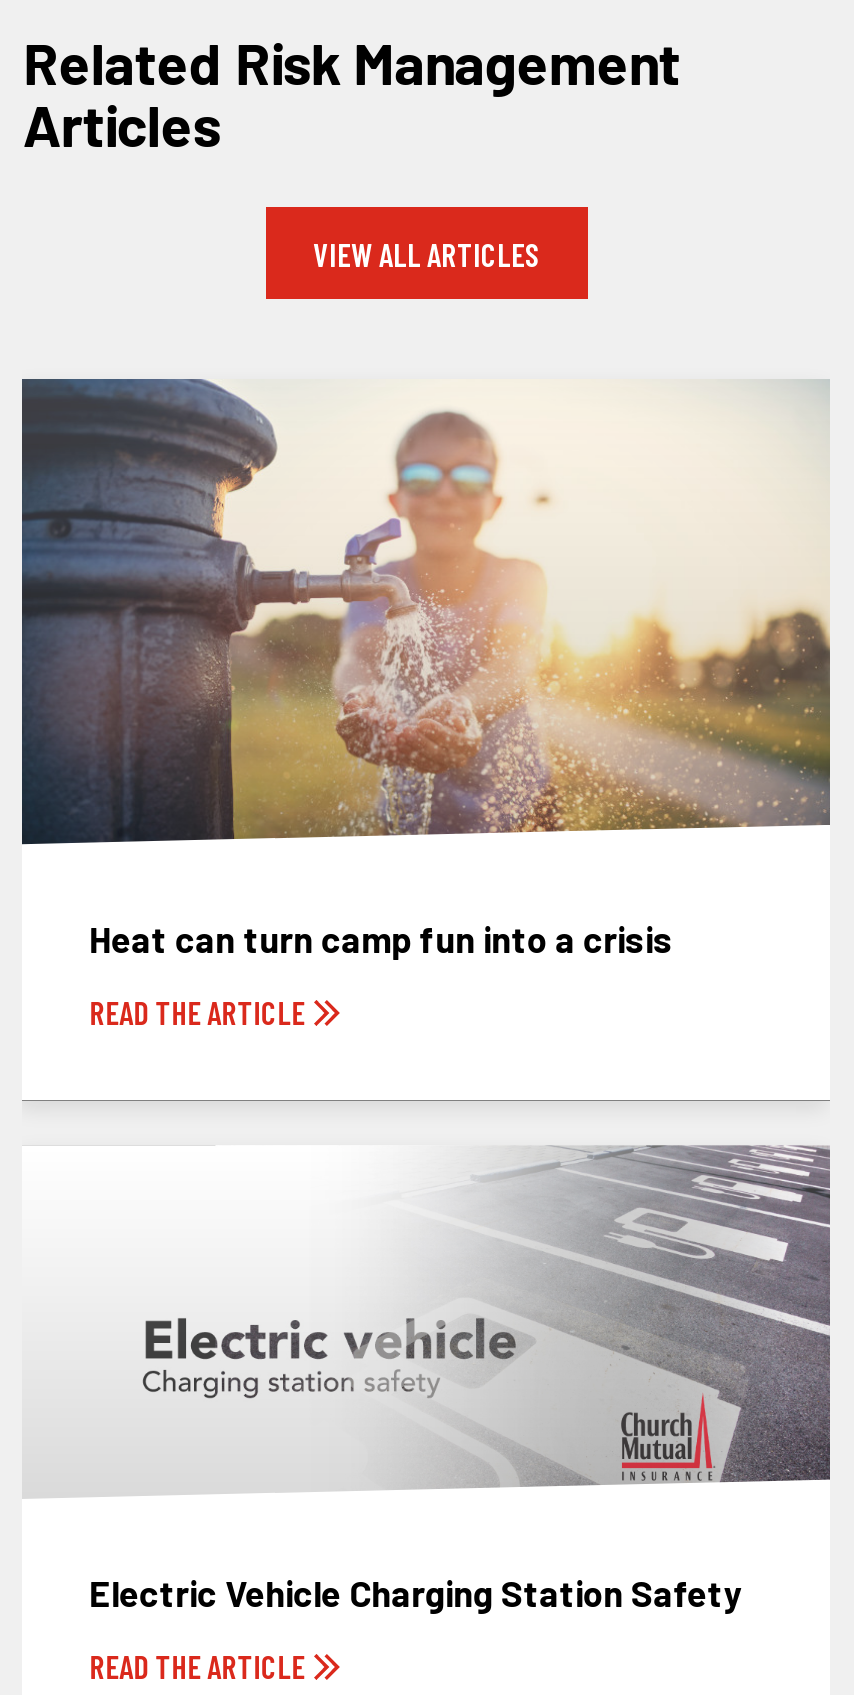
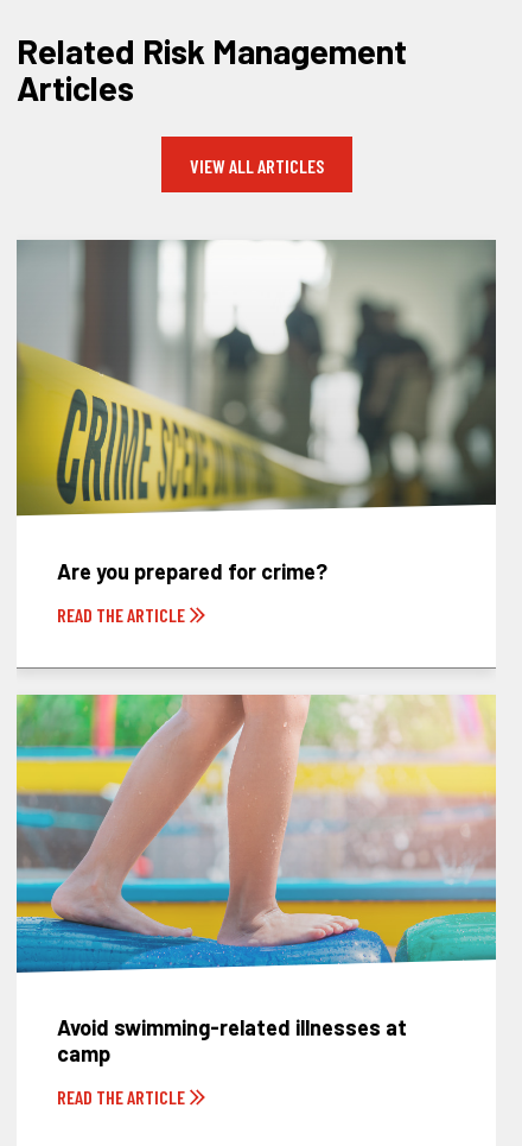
- [image]
- Heat can turn camp fun into a crisis
+ [image]
+ Are you prepared for crime?

- [image]
- Electric Vehicle Charging Station Safety
+ [image]
+ Avoid swimming-related illnesses at
+ camp
